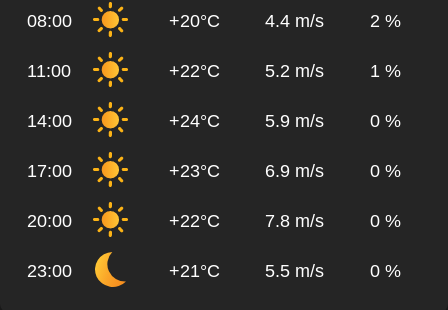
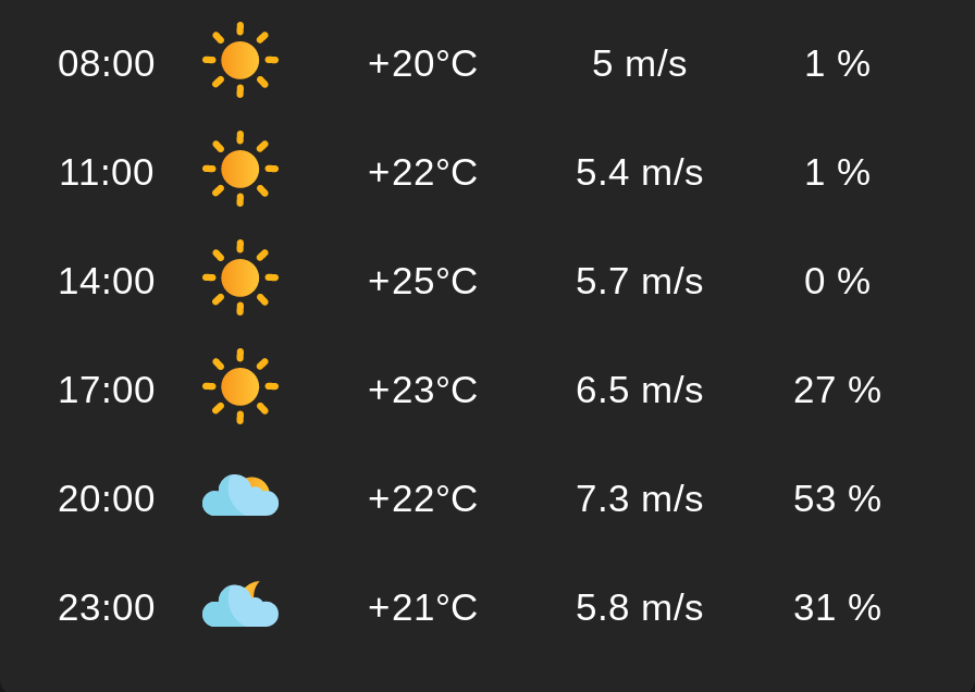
- 4.4 m/s
+ 5 m/s

- 2 %
+ 1 %

- 5.2 m/s
+ 5.4 m/s

- +24°C
- 5.9 m/s
+ +25°C
+ 5.7 m/s

- 6.9 m/s
+ 6.5 m/s

- 0 %
+ 27 %

- [image]
+ [image]

- 7.8 m/s
+ 7.3 m/s

- 0 %
+ 53 %

- [image]
+ [image]

- 5.5 m/s
+ 5.8 m/s

- 0 %
+ 31 %
